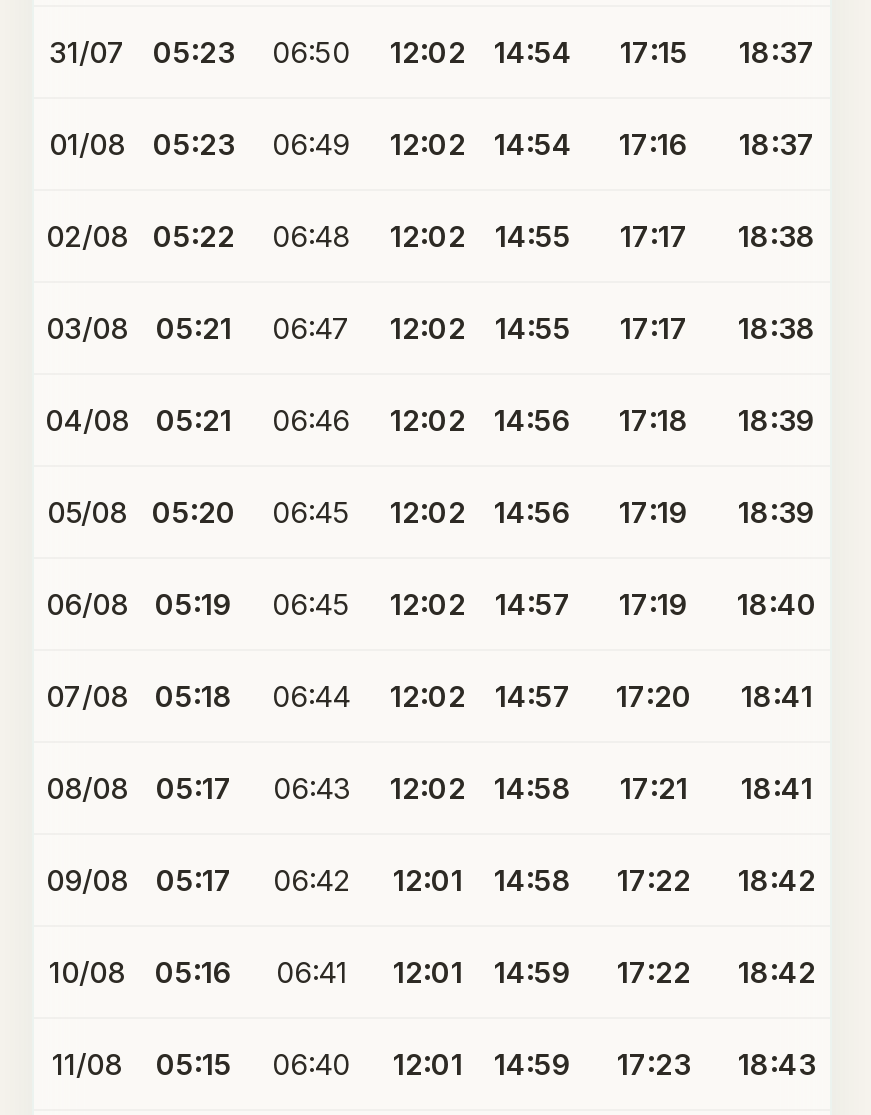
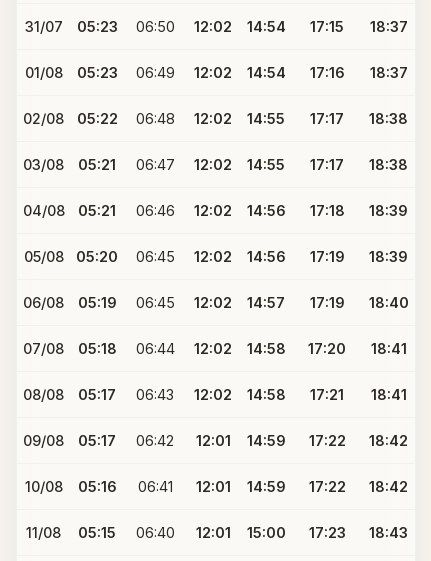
- 07/08 05:18 06:44 12:02 14:57 17:20 18:41
+ 07/08 05:18 06:44 12:02 14:58 17:20 18:41

- 09/08 05:17 06:42 12:01 14:58 17:22 18:42
+ 09/08 05:17 06:42 12:01 14:59 17:22 18:42

- 11/08 05:15 06:40 12:01 14:59 17:23 18:43
+ 11/08 05:15 06:40 12:01 15:00 17:23 18:43
